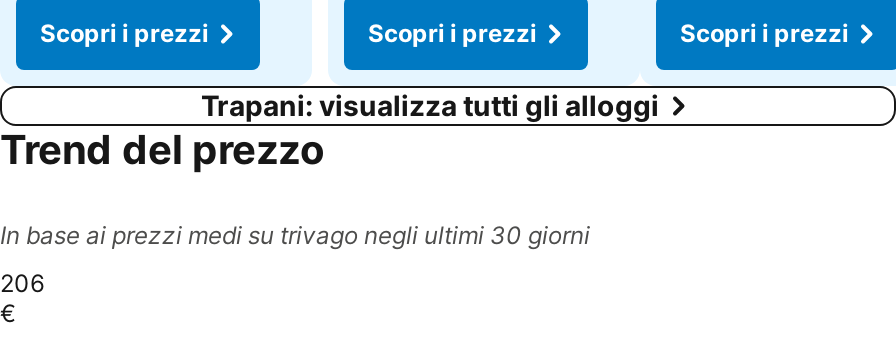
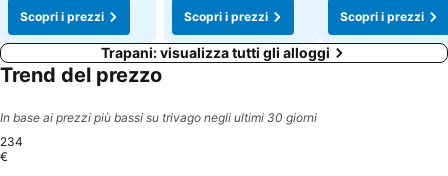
- In base ai prezzi medi su trivago negli ultimi 30 giorni
+ In base ai prezzi più bassi su trivago negli ultimi 30 giorni

- 206
+ 234
